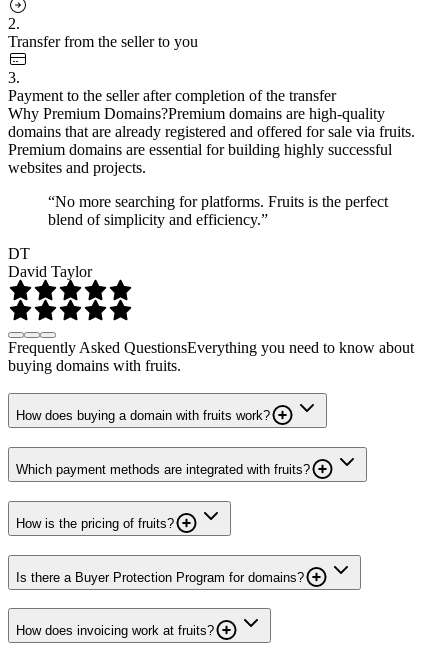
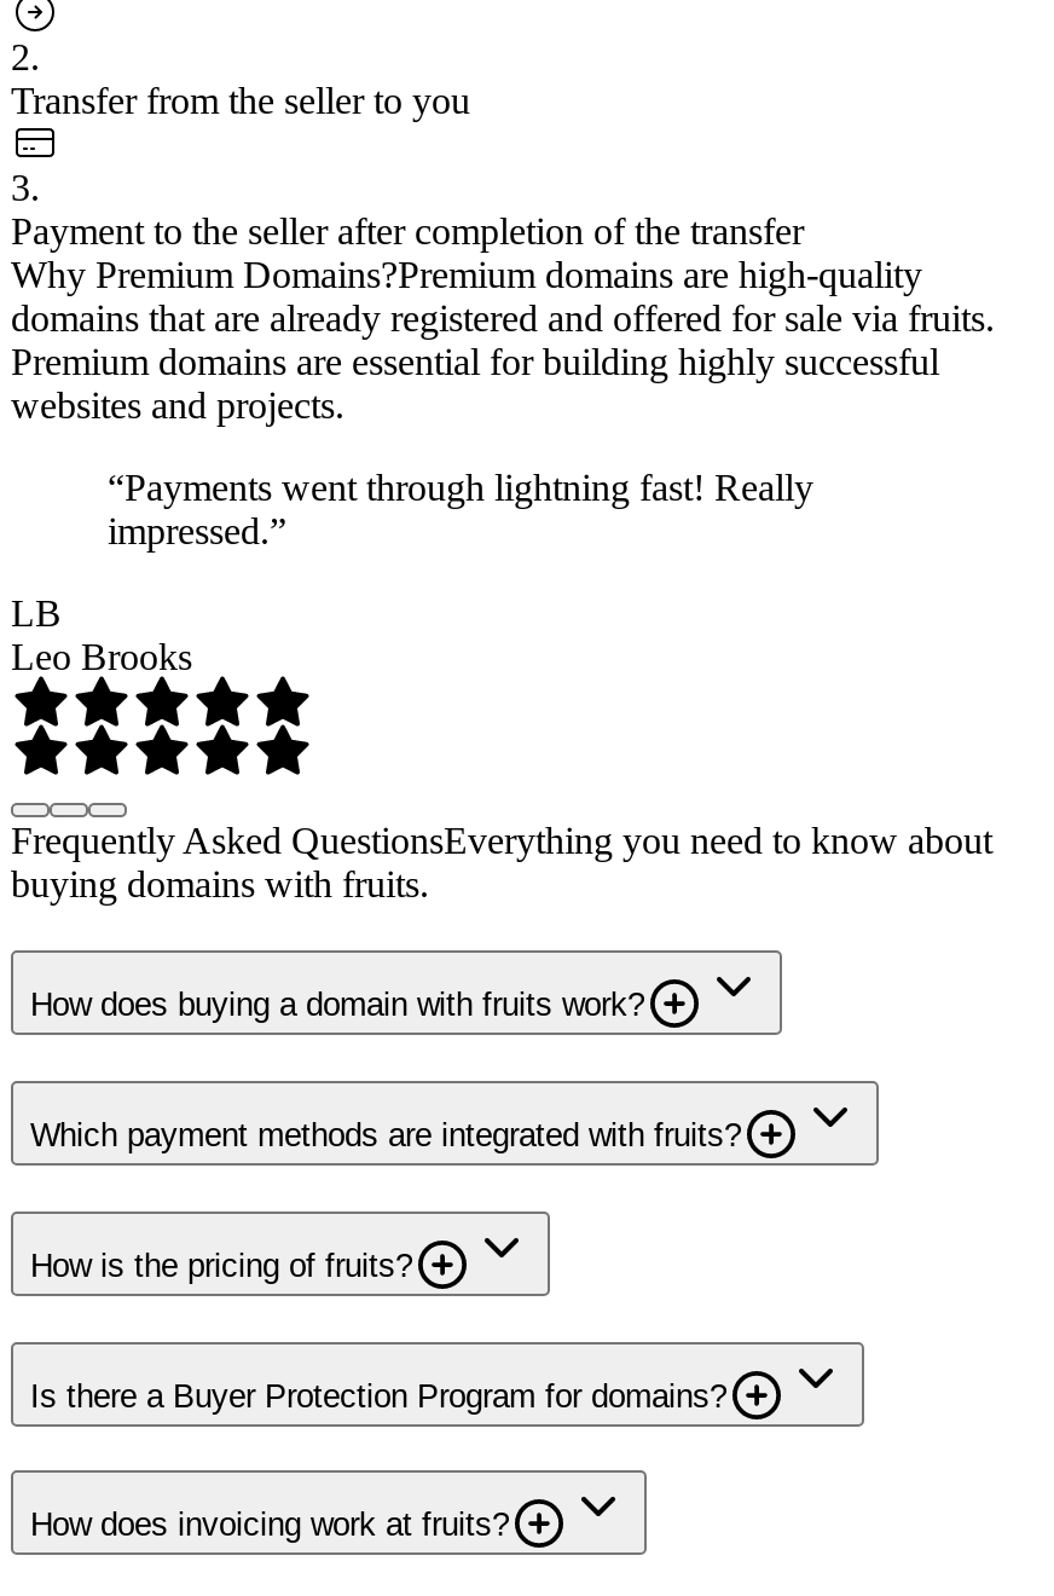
- “No more searching for platforms. Fruits is the perfect
- blend of simplicity and efficiency.”
+ “Payments went through lightning fast! Really
+ impressed.”

- DT
- David Taylor
+ LB
+ Leo Brooks
